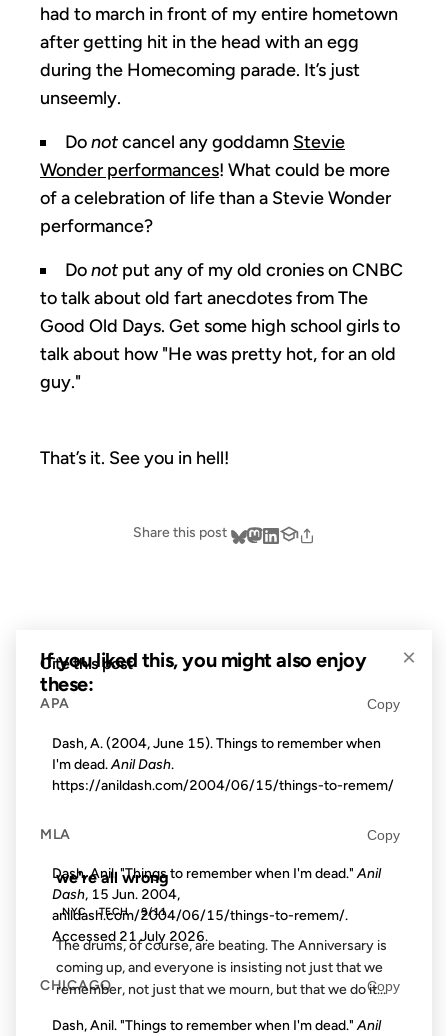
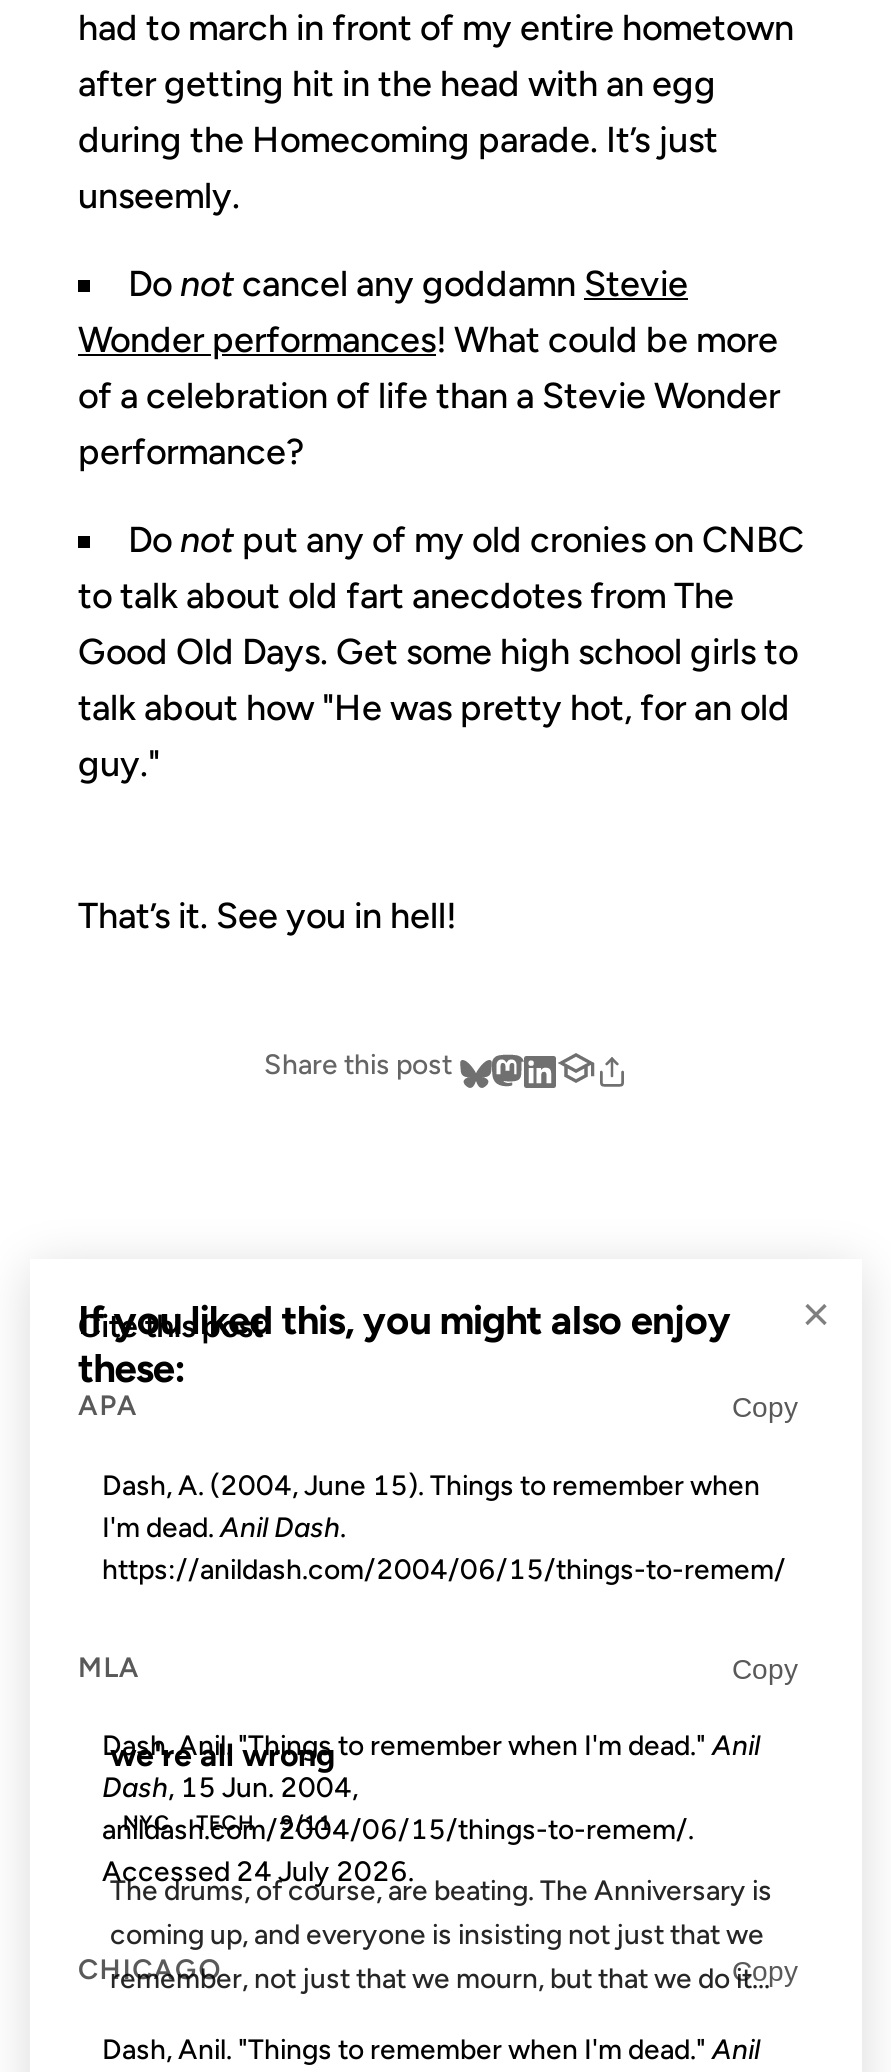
- Accessed 21 July 2026.
+ Accessed 24 July 2026.
